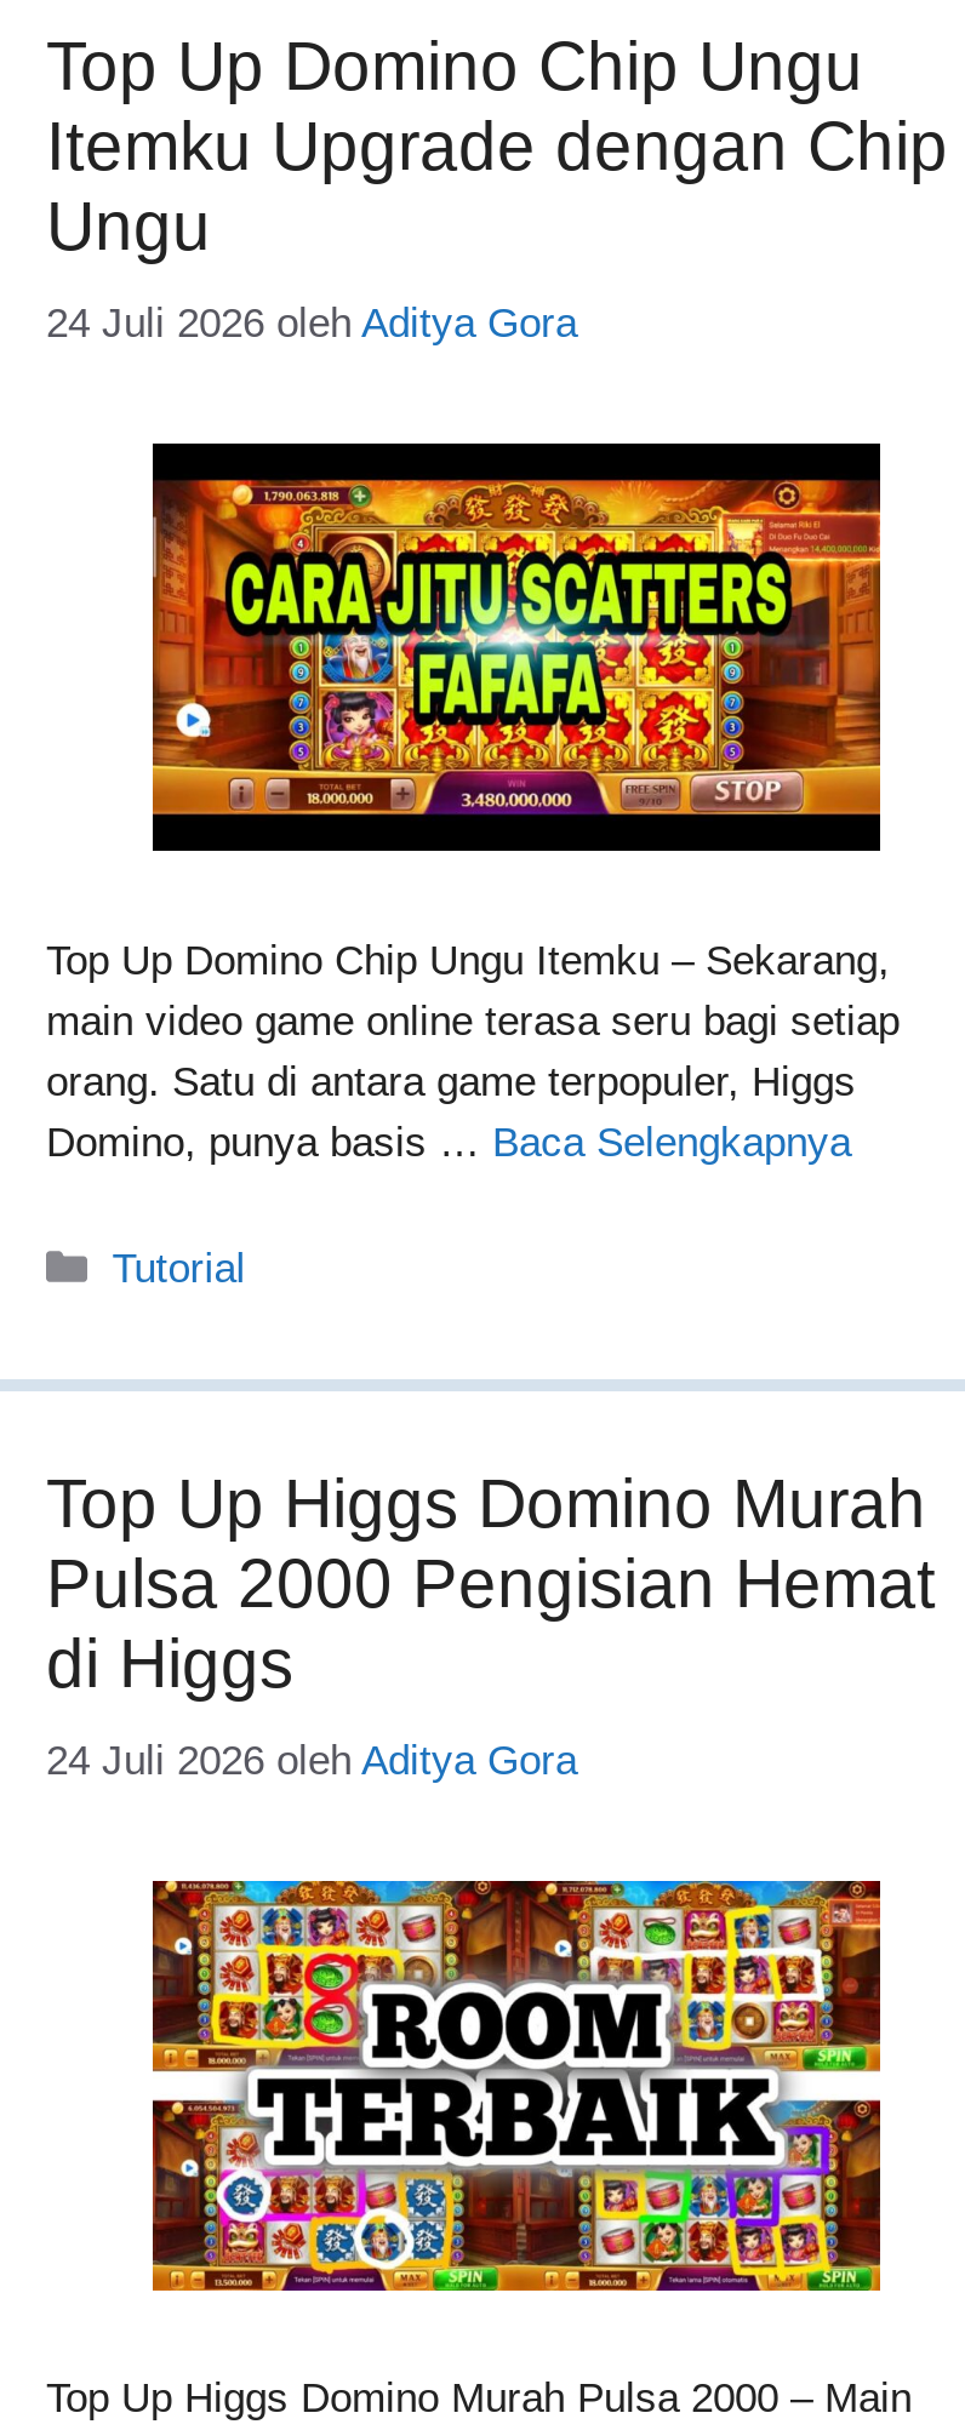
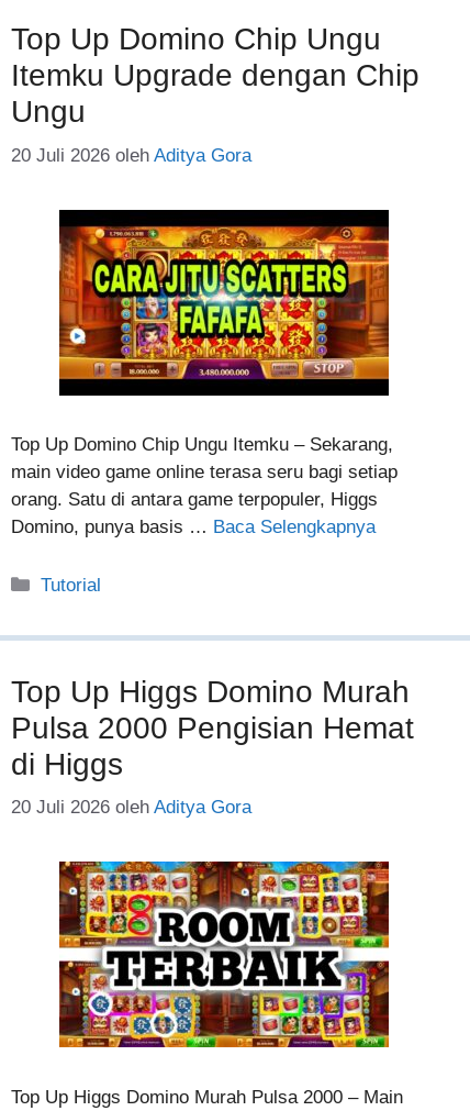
- 24 Juli 2026 oleh Aditya Gora
+ 20 Juli 2026 oleh Aditya Gora

- 24 Juli 2026 oleh Aditya Gora
+ 20 Juli 2026 oleh Aditya Gora
